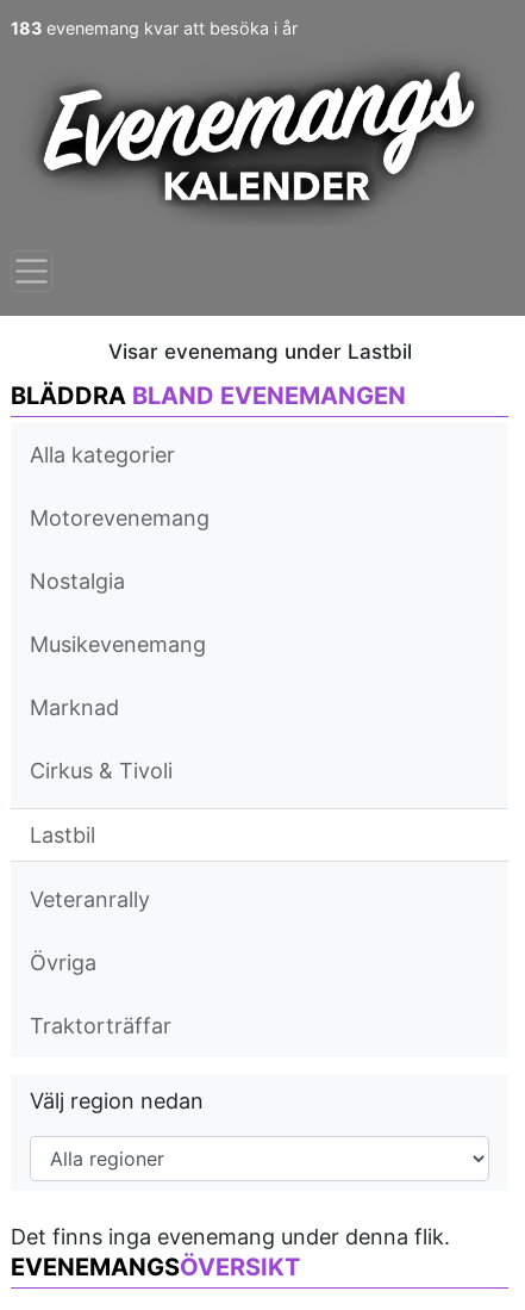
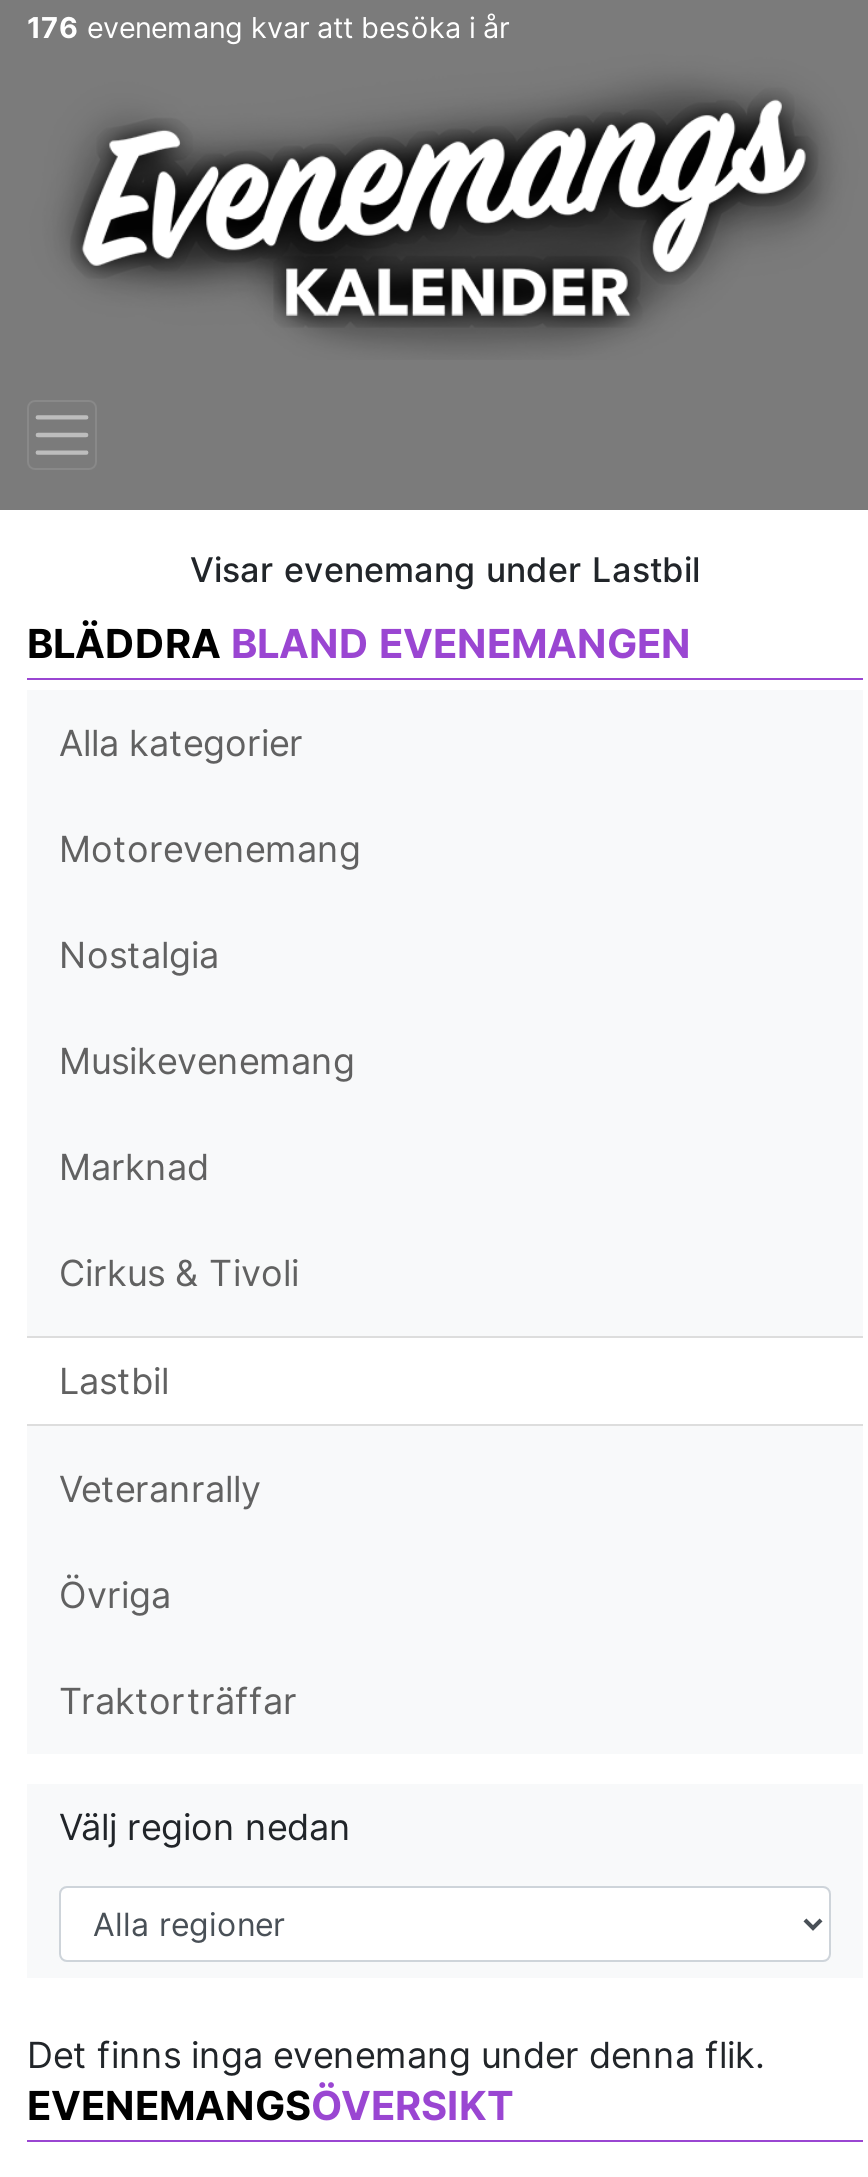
- 183 evenemang kvar att besöka i år
+ 176 evenemang kvar att besöka i år
